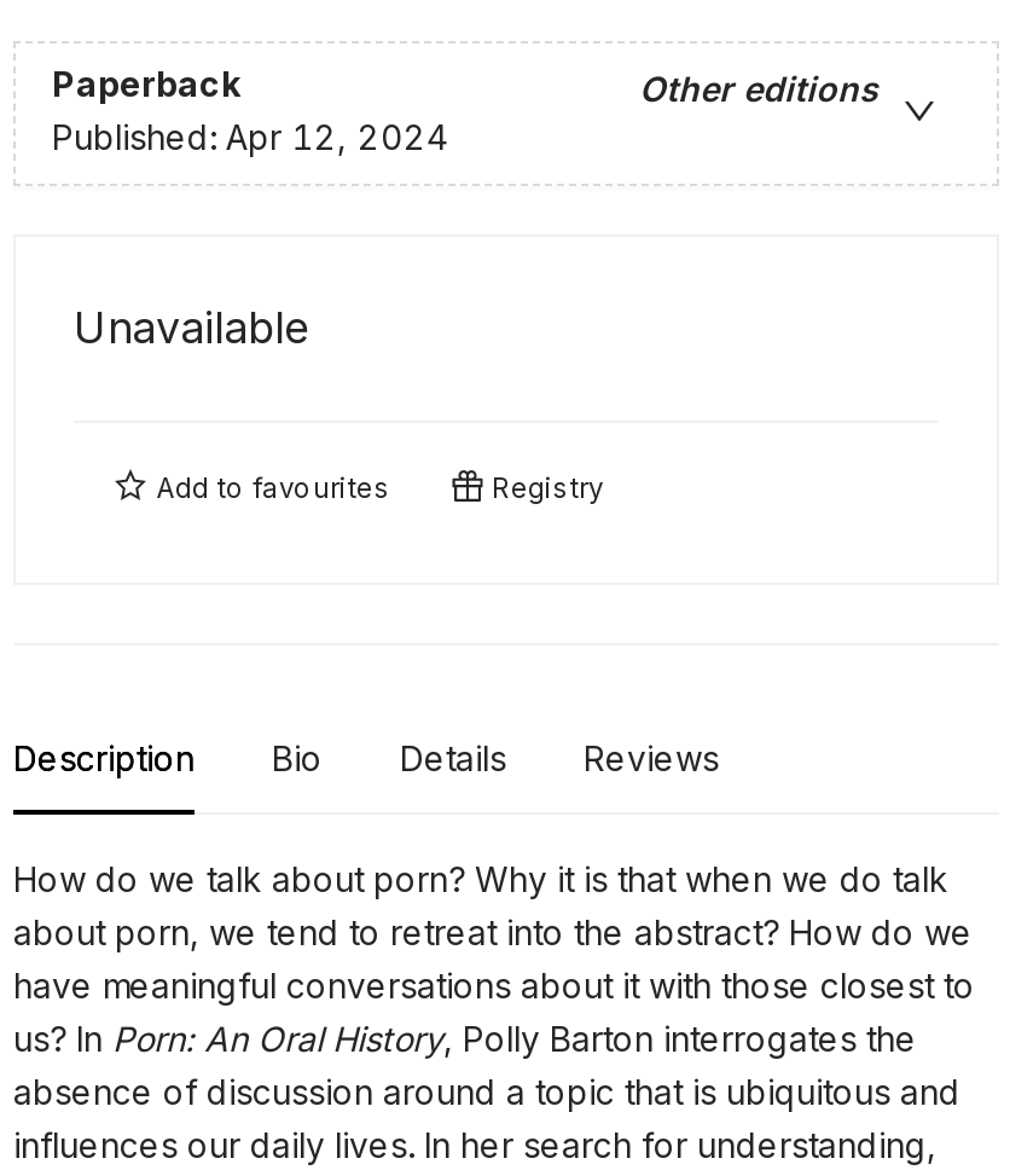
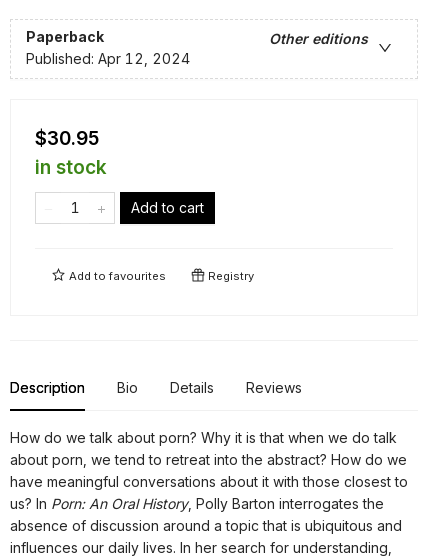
- Unavailable
+ $30.95
+ in stock
+ Add to cart
